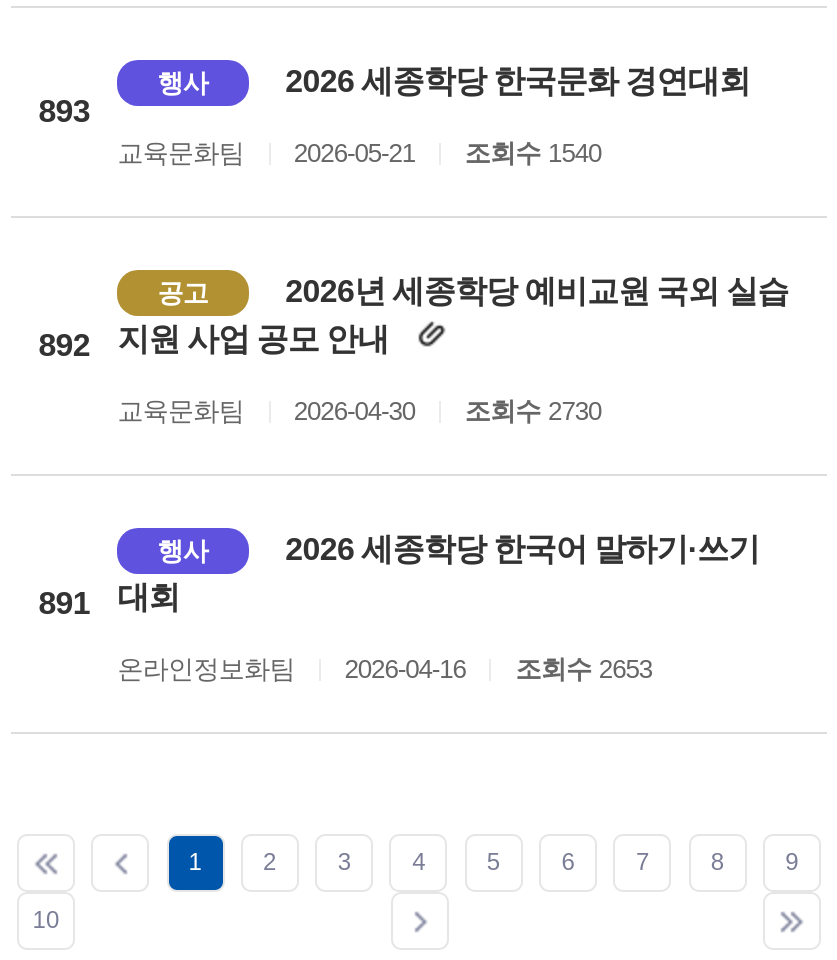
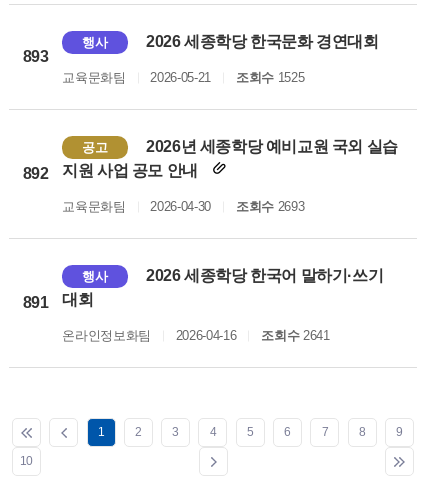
- 교육문화팀 2026-05-21 조회수 1540
+ 교육문화팀 2026-05-21 조회수 1525

- 교육문화팀 2026-04-30 조회수 2730
+ 교육문화팀 2026-04-30 조회수 2693

- 온라인정보화팀 2026-04-16 조회수 2653
+ 온라인정보화팀 2026-04-16 조회수 2641
